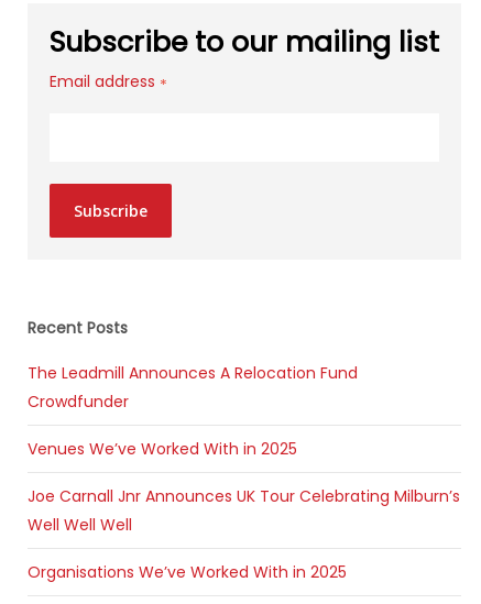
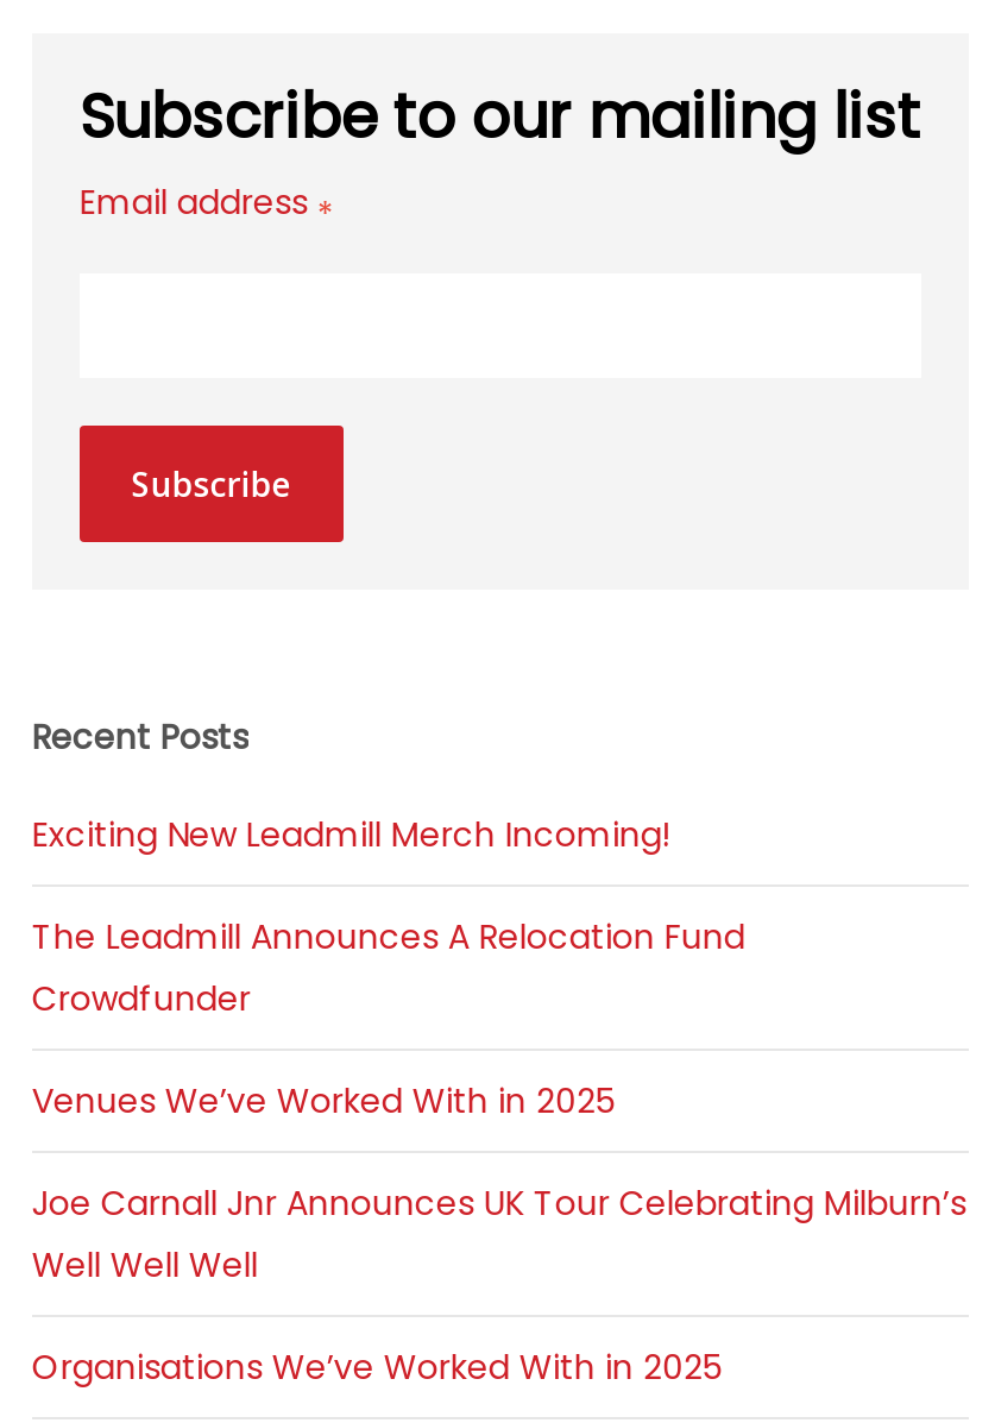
+ Exciting New Leadmill Merch Incoming!
